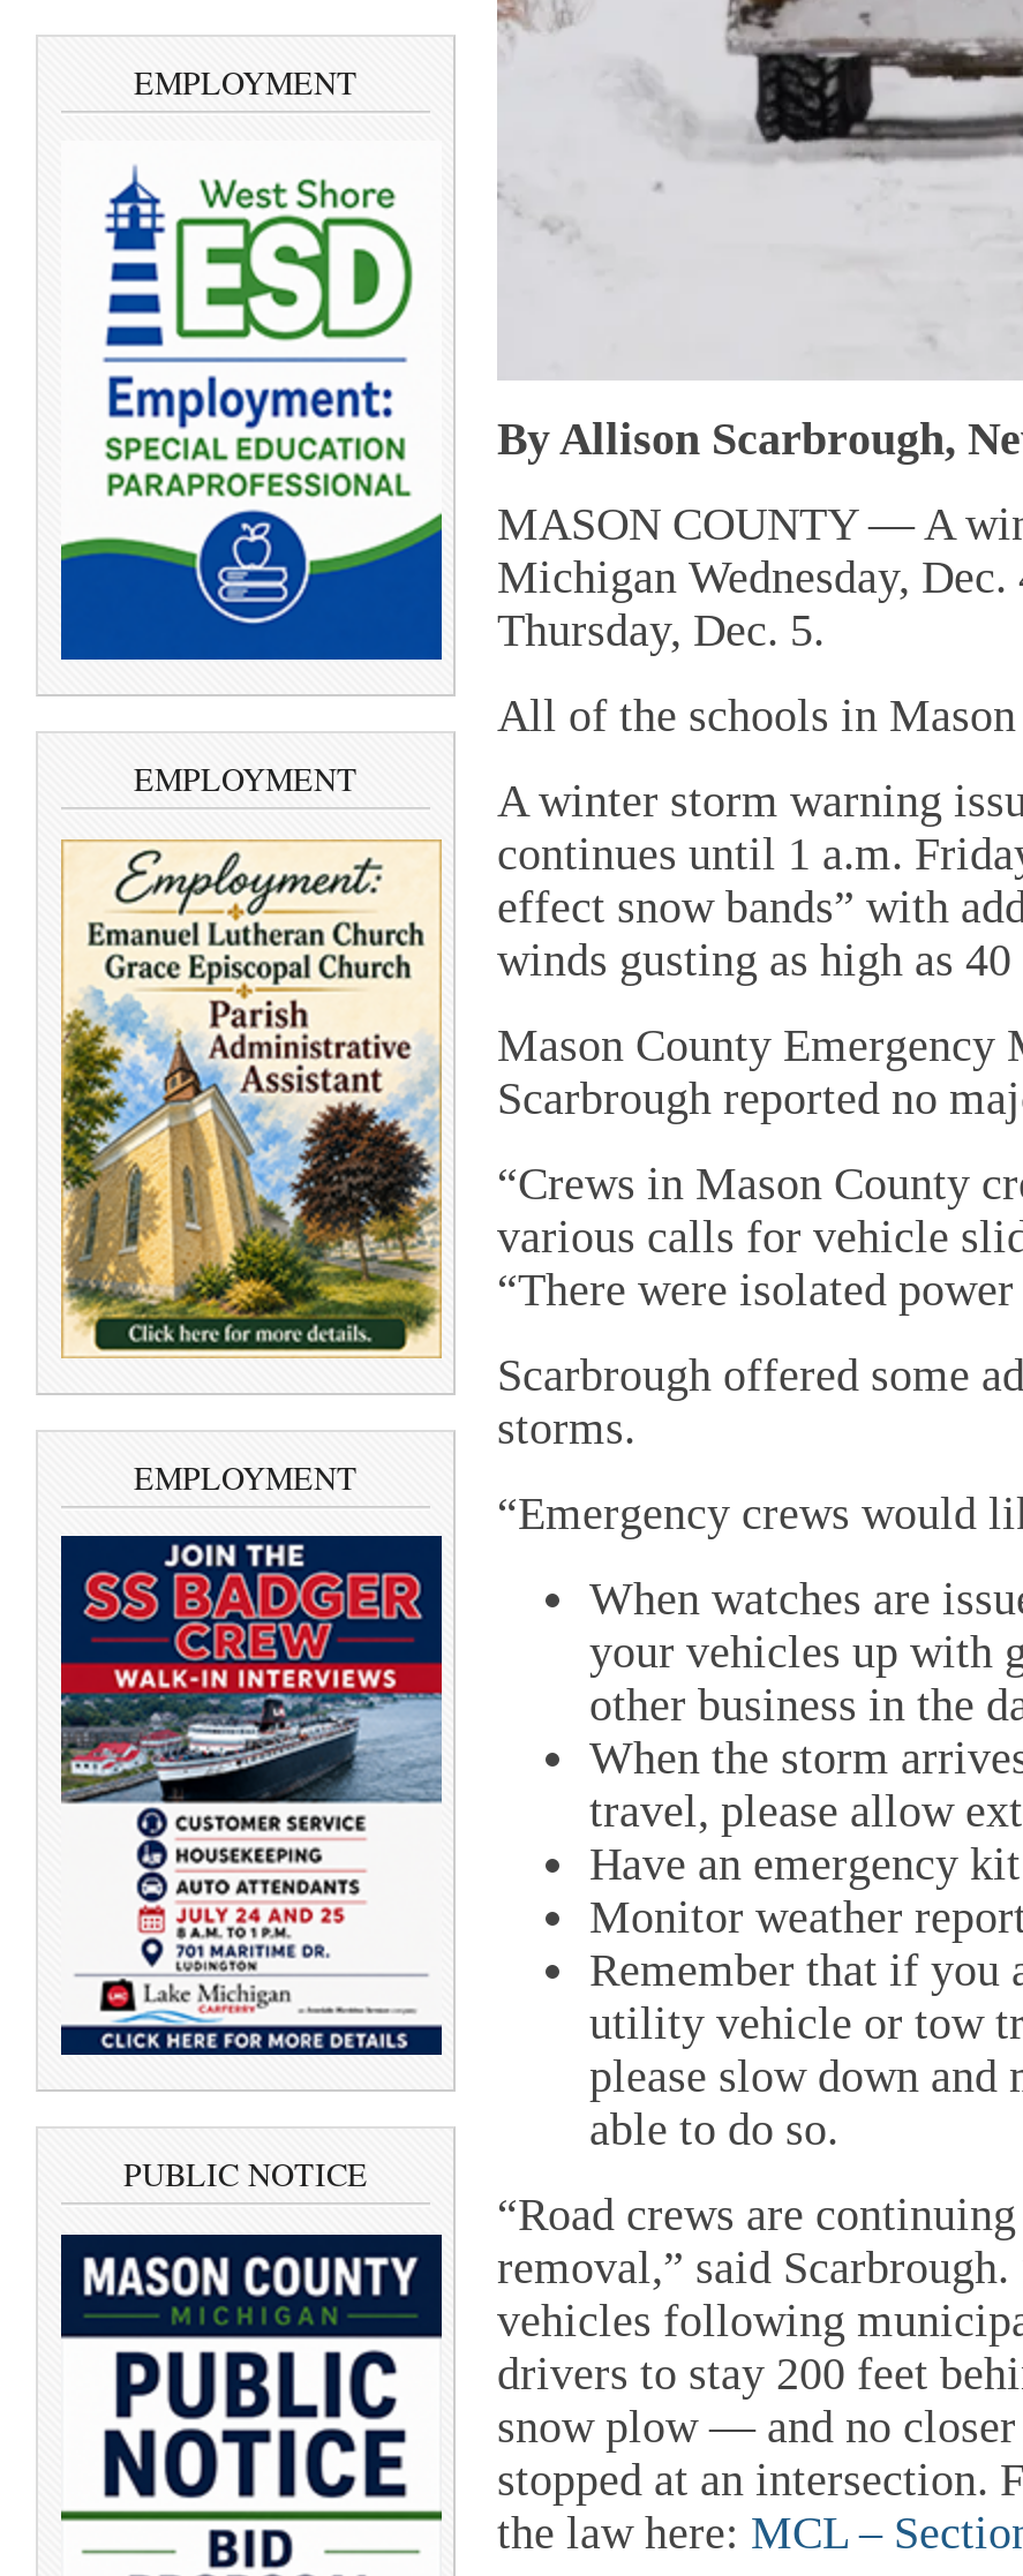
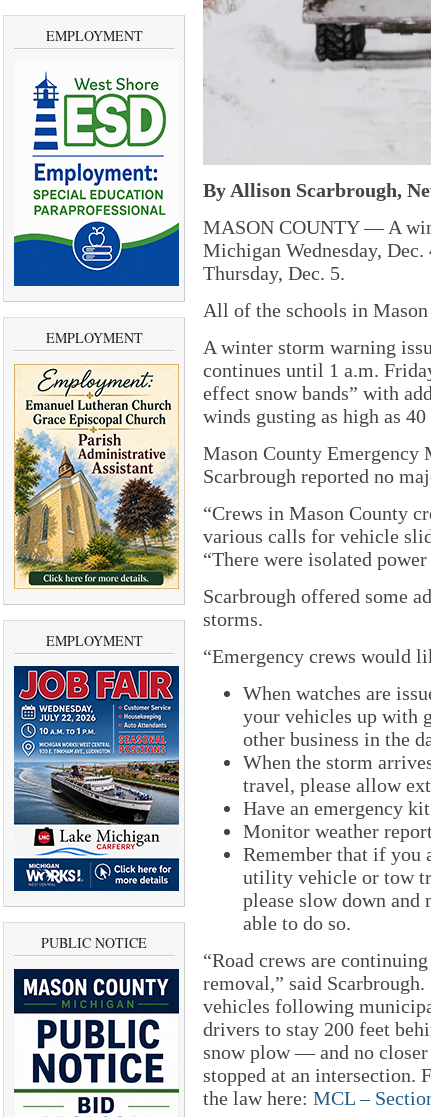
- [image]
+ [image]
